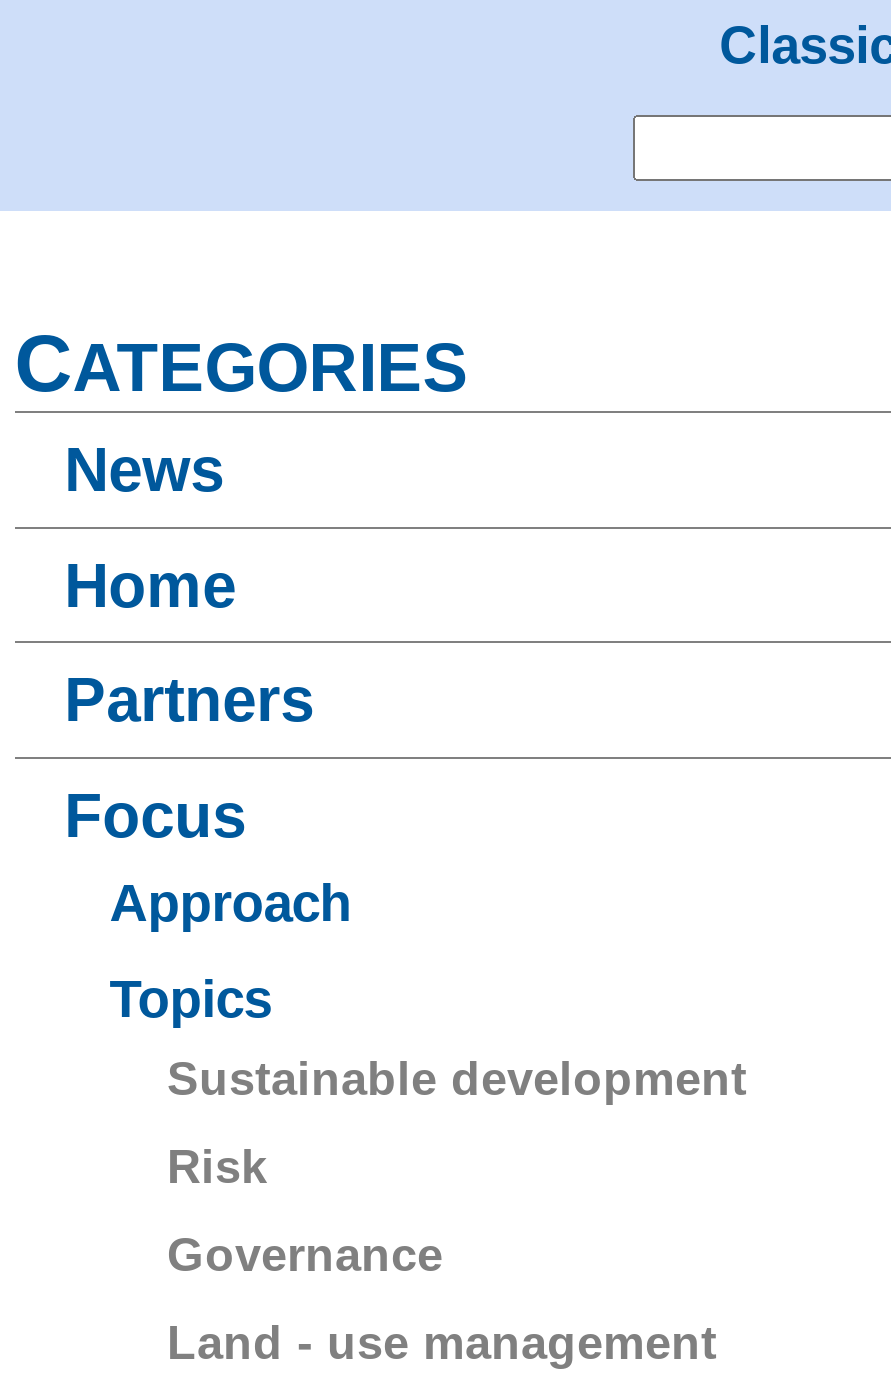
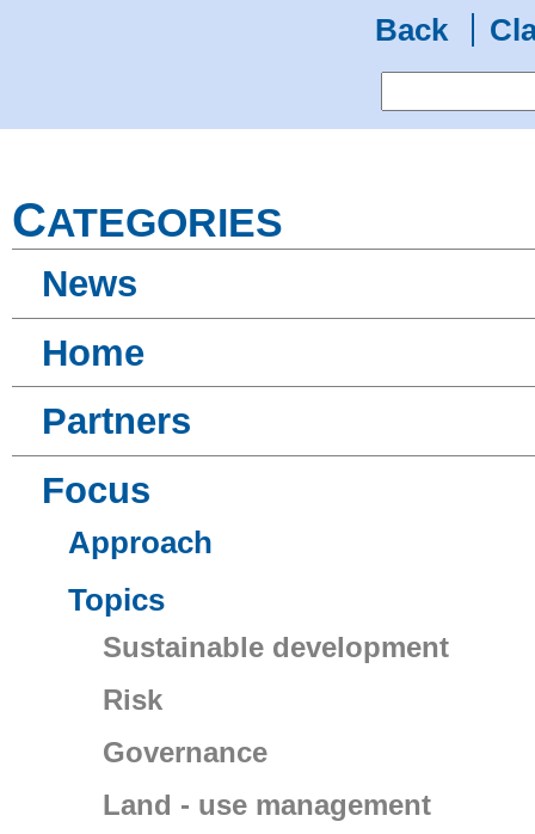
+ Back
